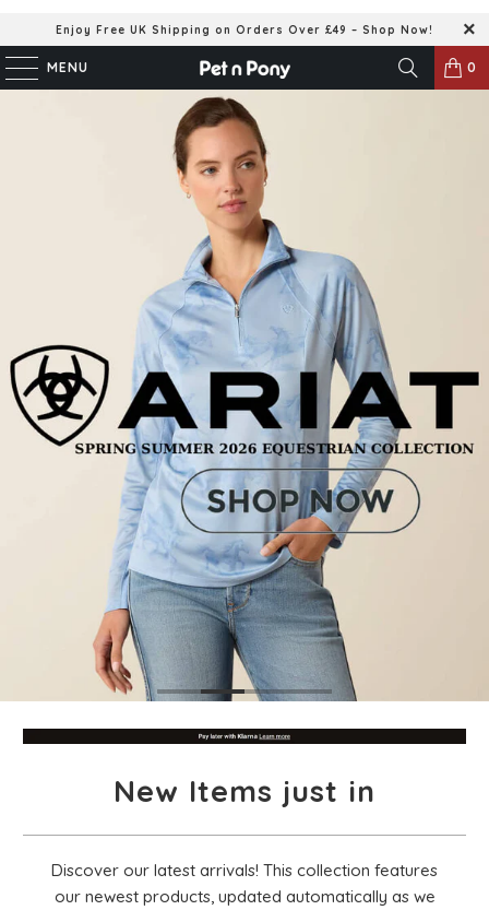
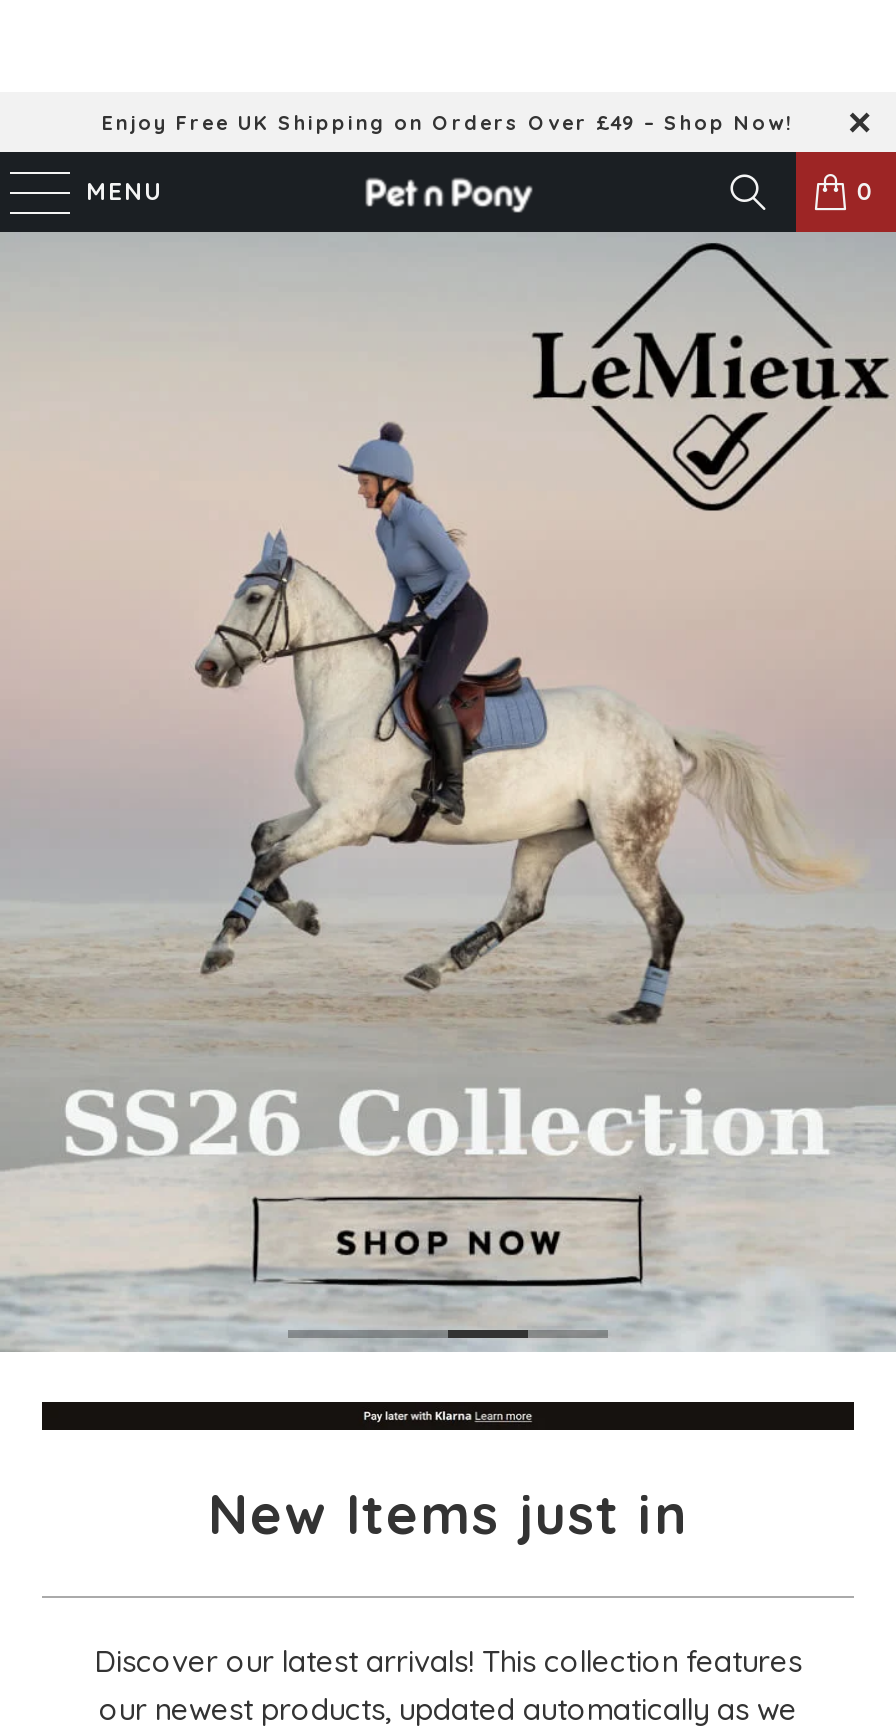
- [image]
+ [image]
